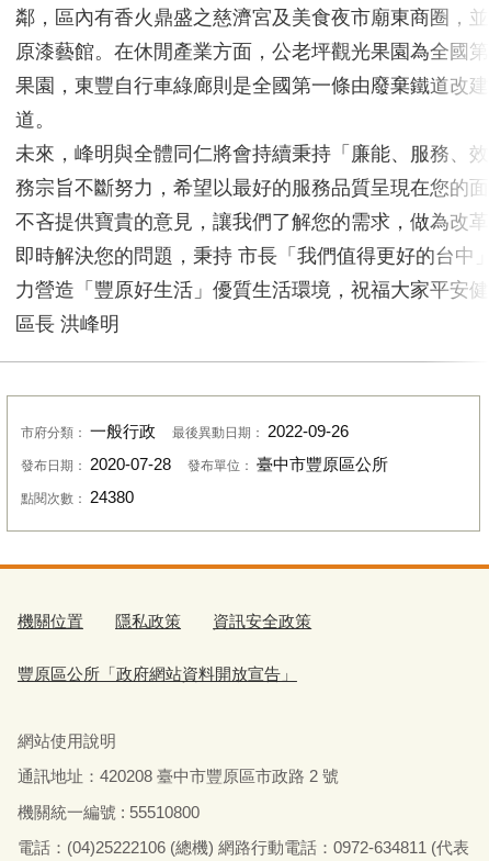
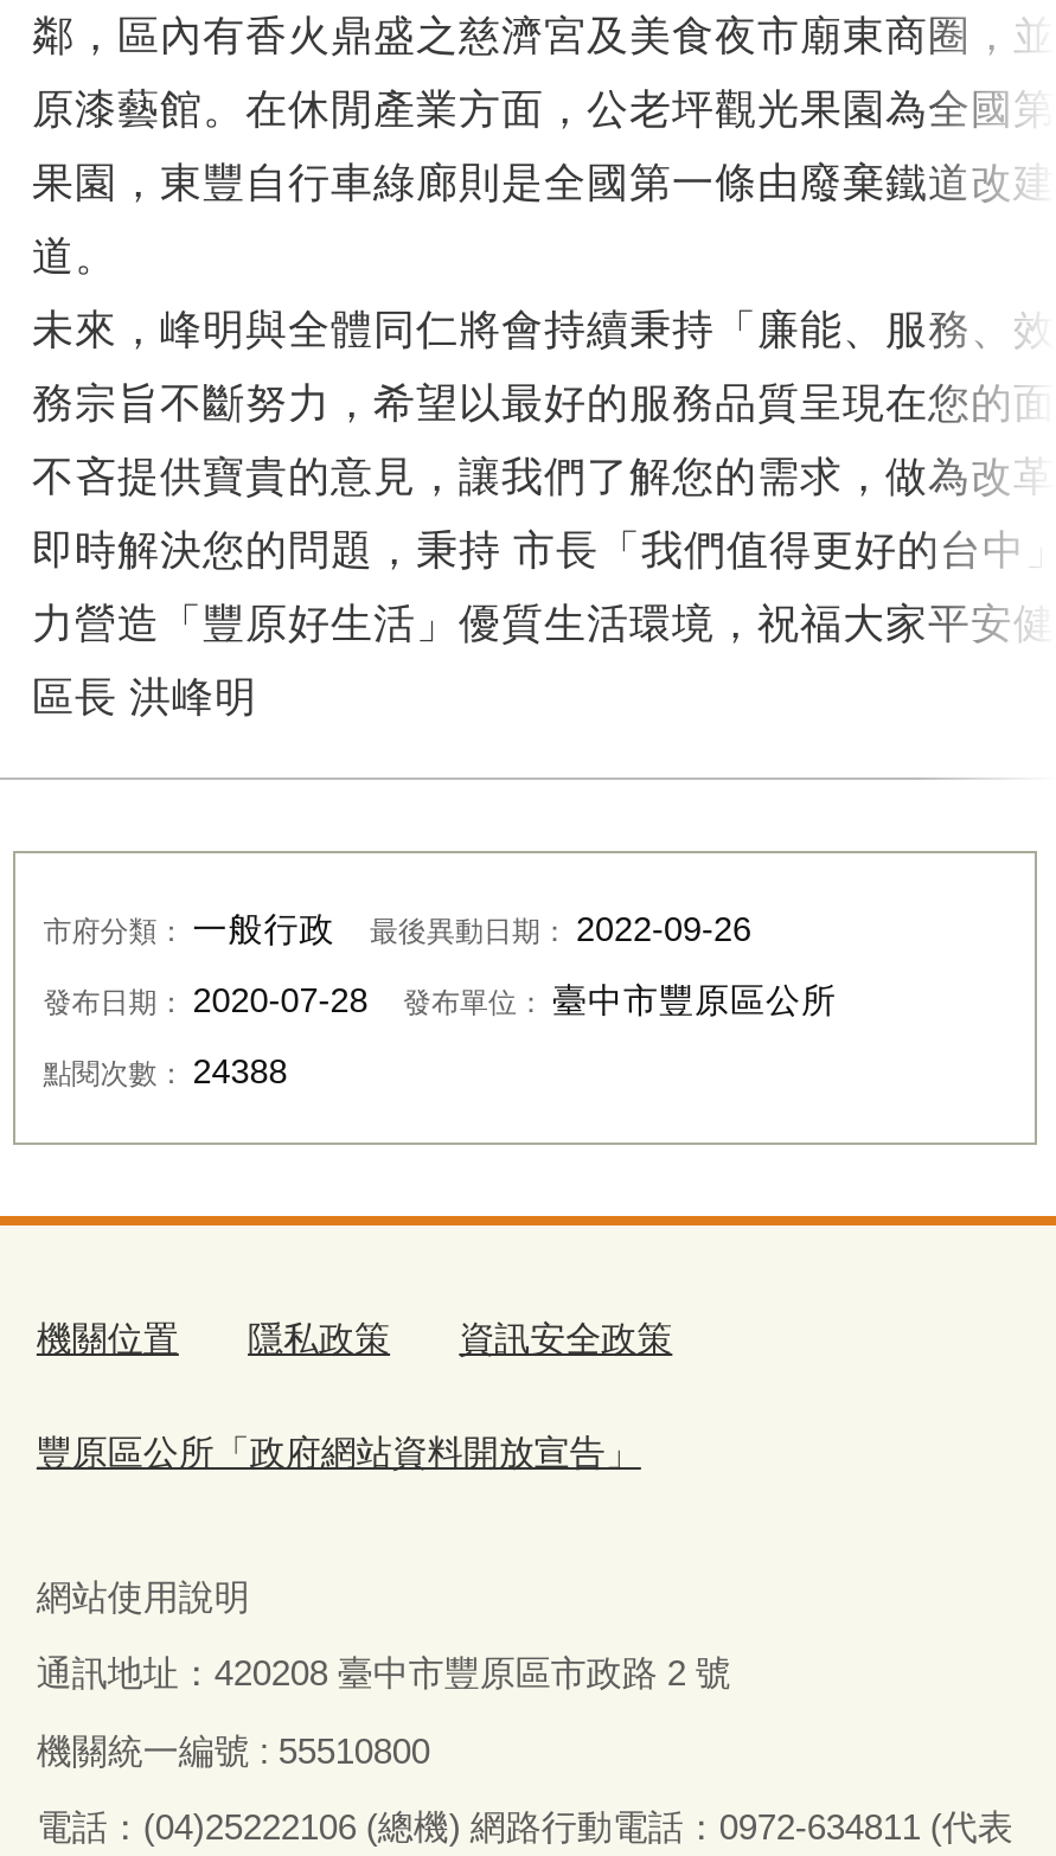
- 點閱次數：24380
+ 點閱次數：24388
